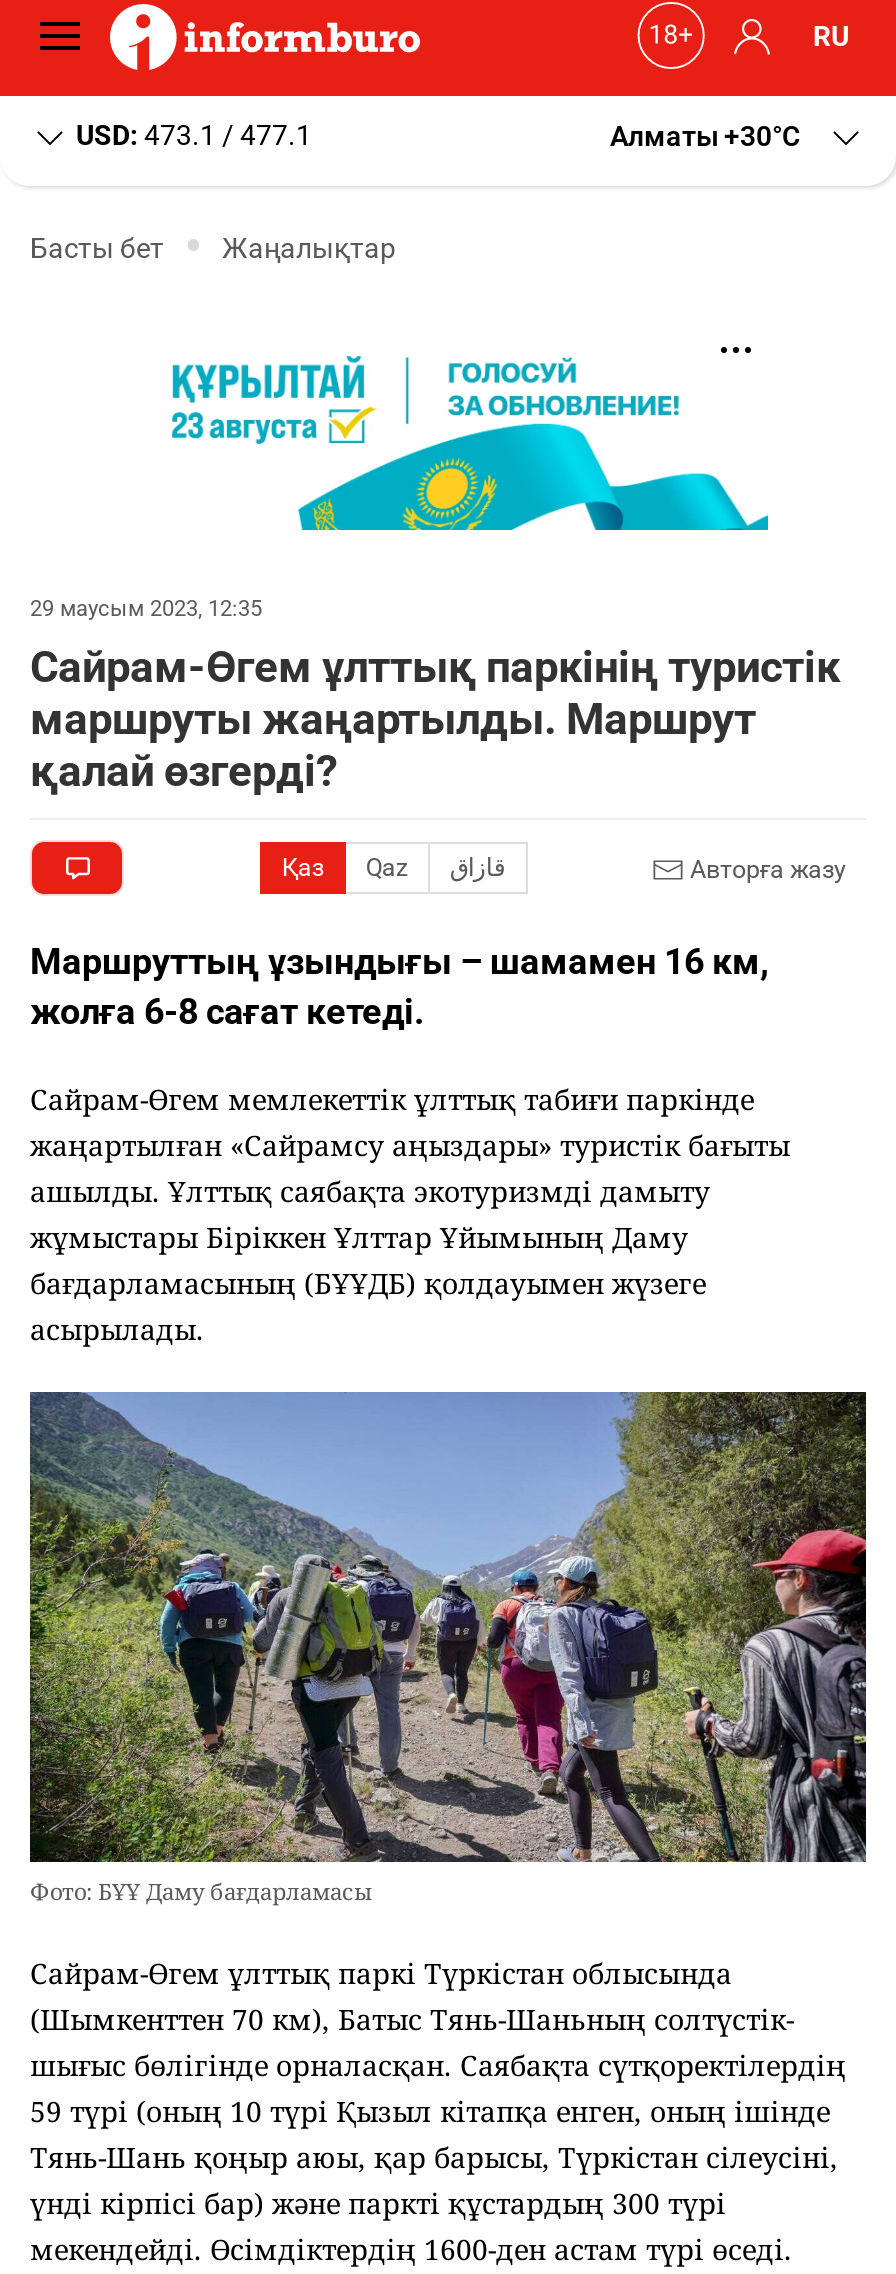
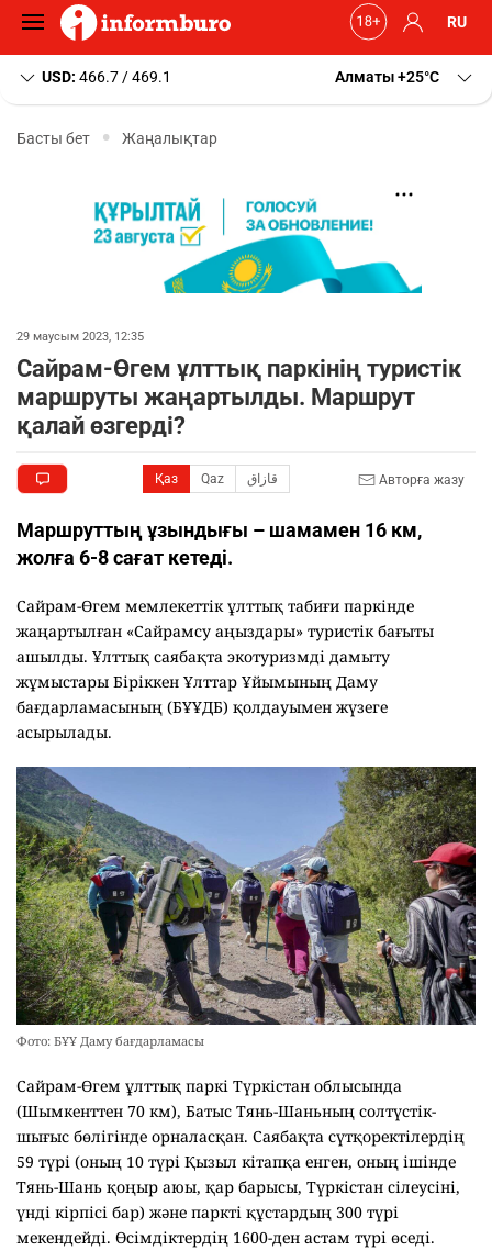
- USD: 473.1 / 477.1
+ USD: 466.7 / 469.1

- Алматы +30 C
+ Алматы +25 C
